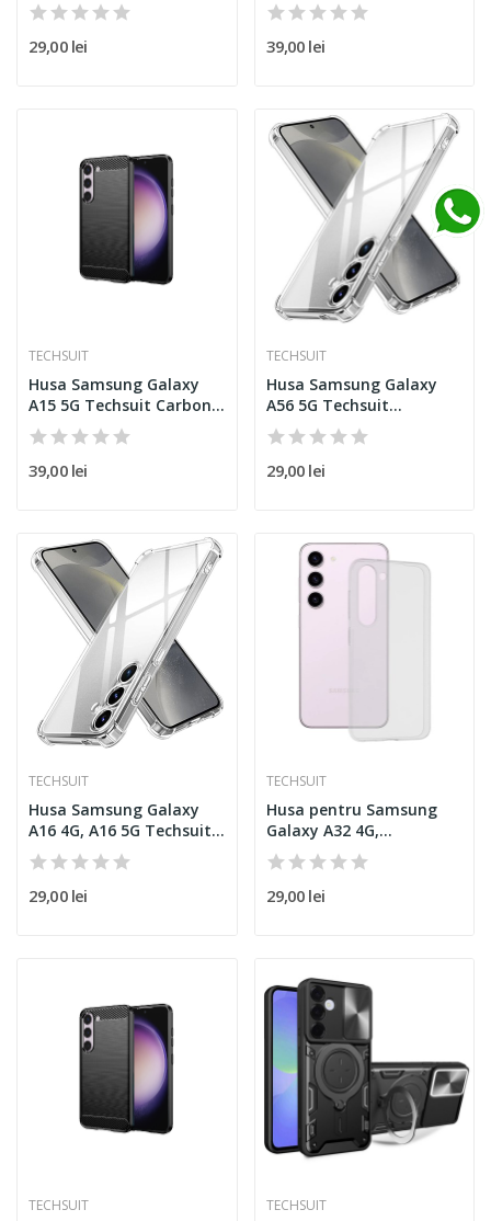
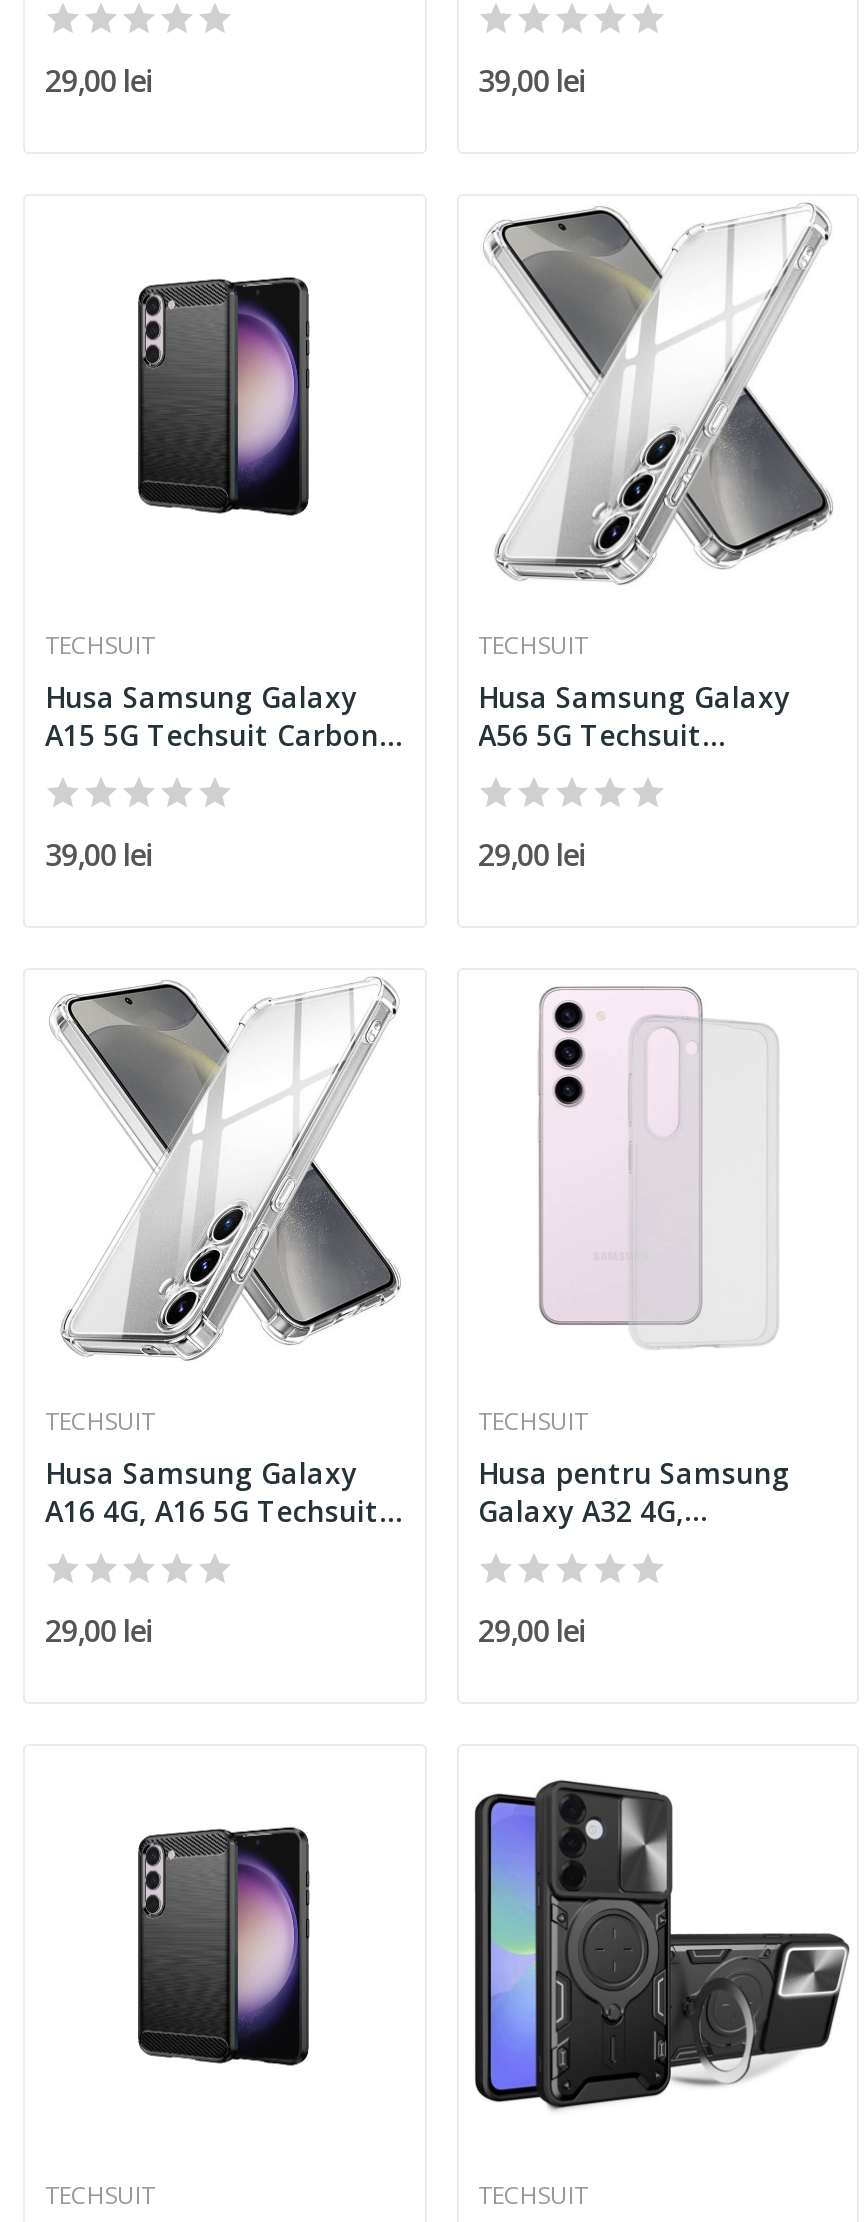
- [image]
